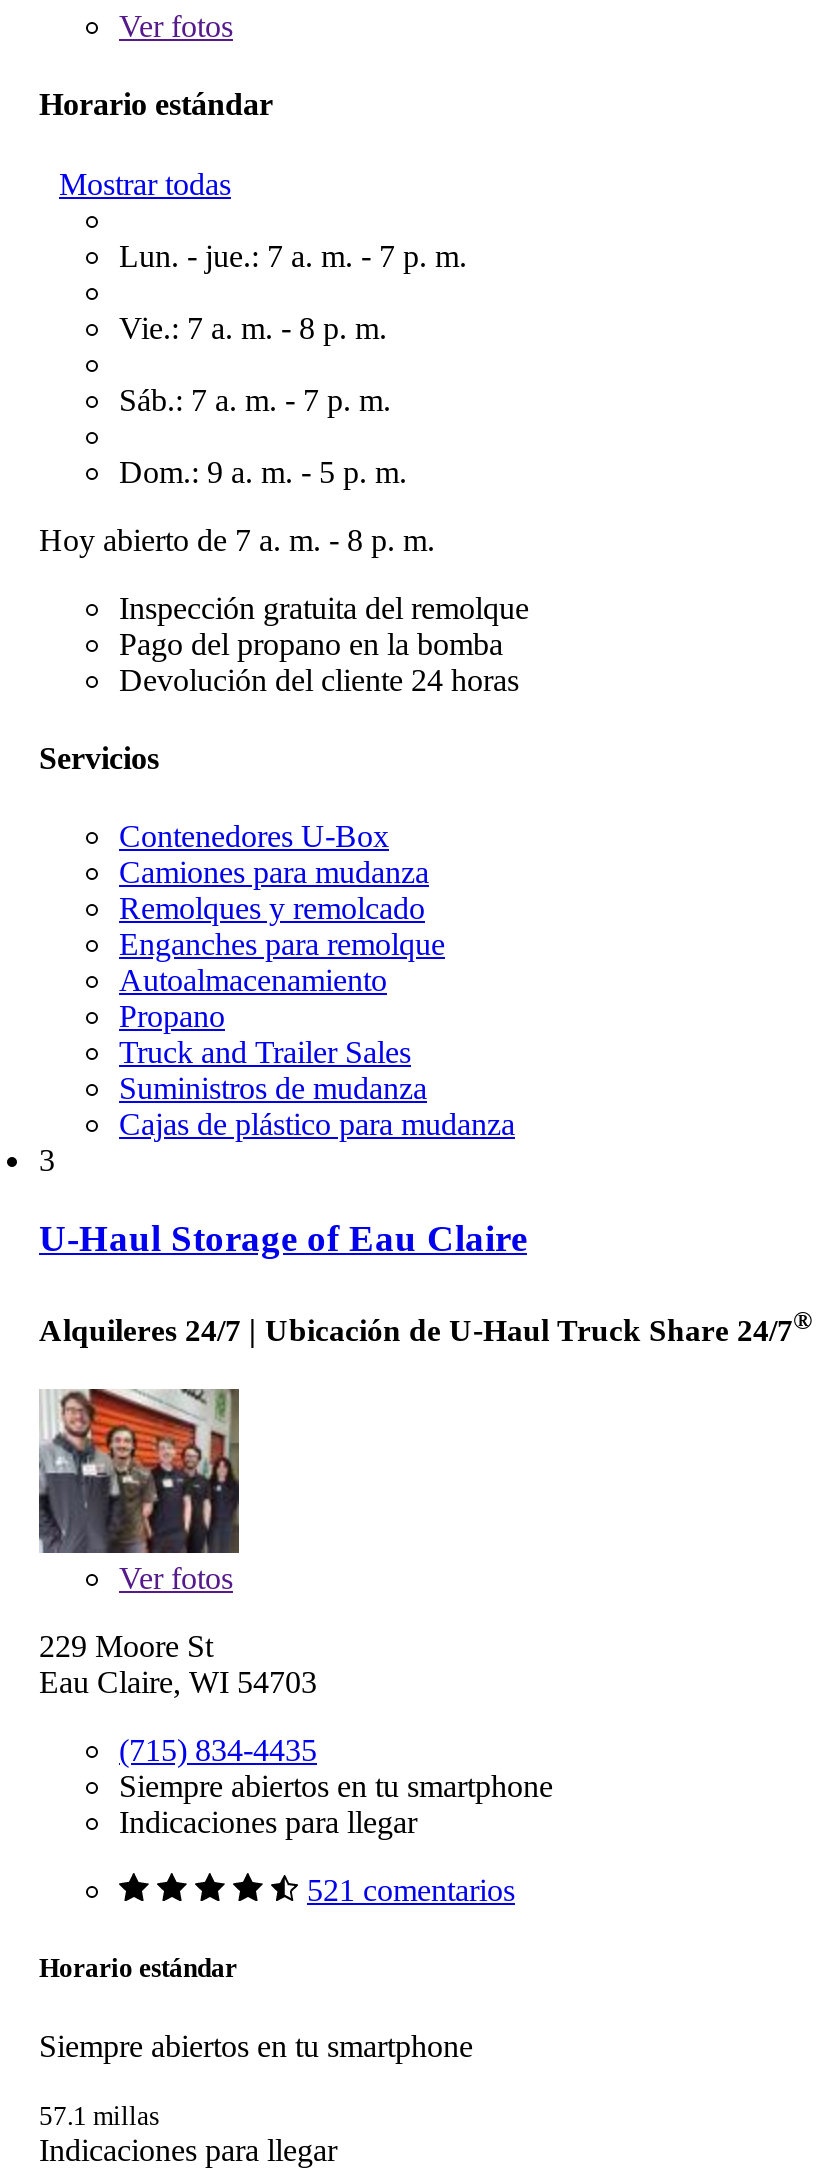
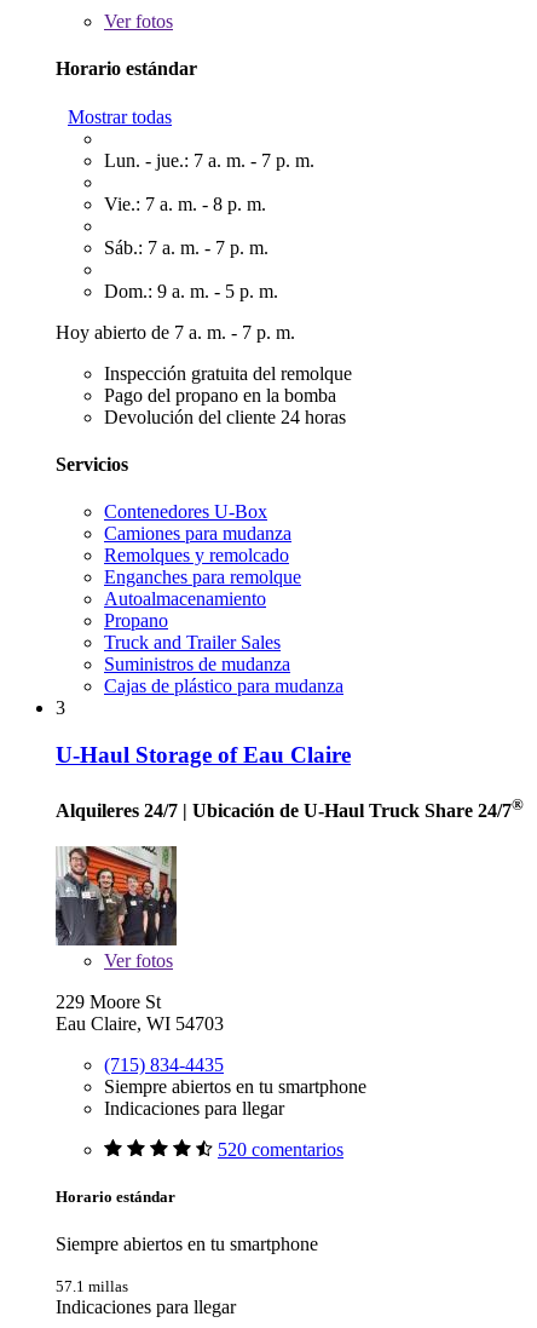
- Hoy abierto de 7 a. m. - 8 p. m.
+ Hoy abierto de 7 a. m. - 7 p. m.

- 521 comentarios
+ 520 comentarios
